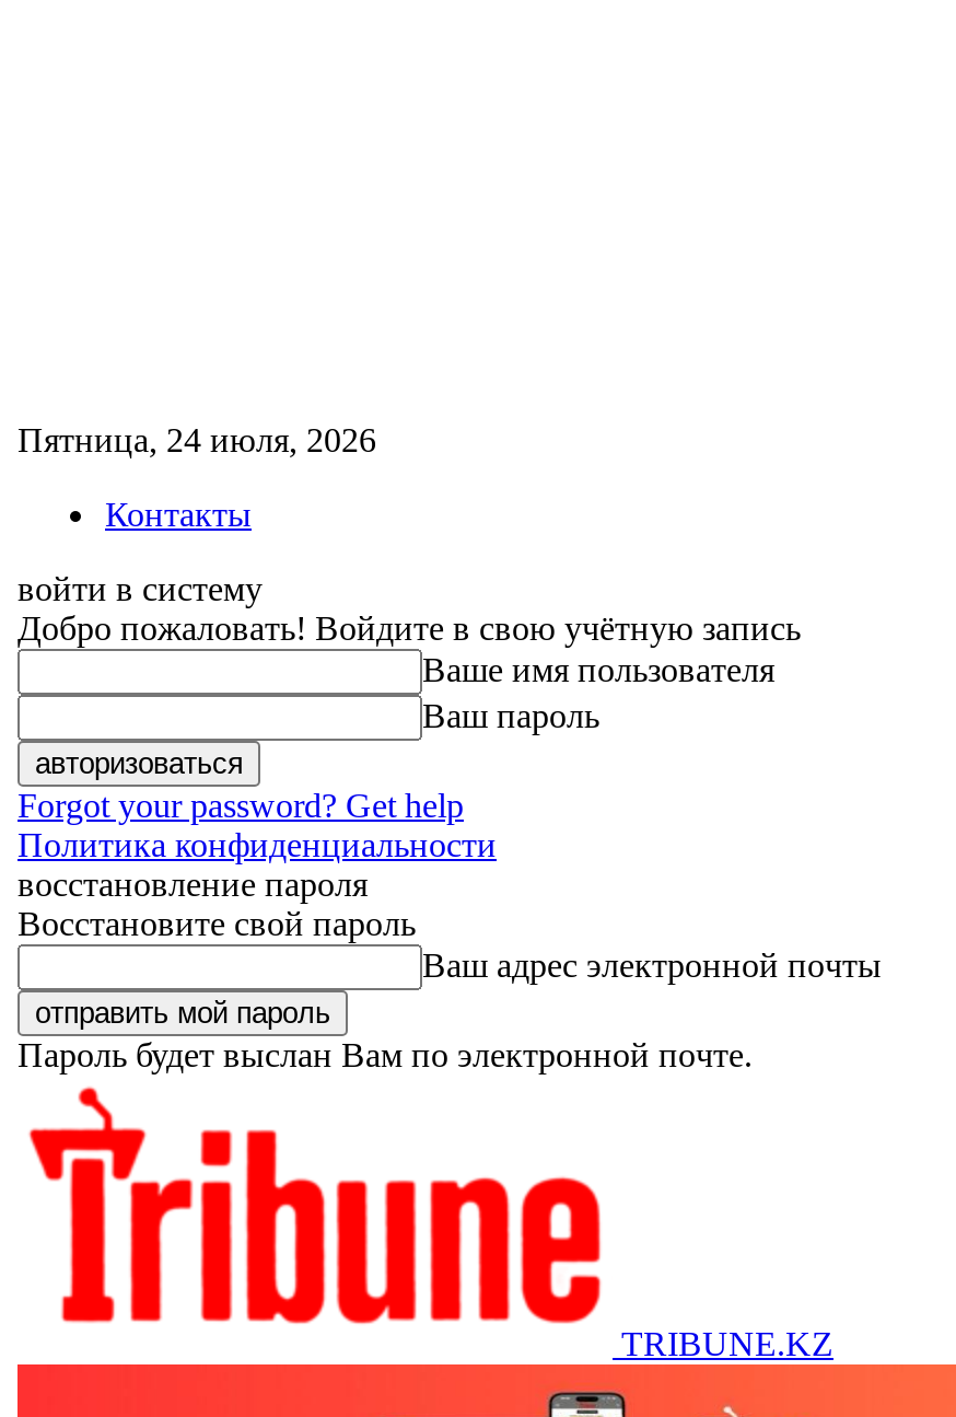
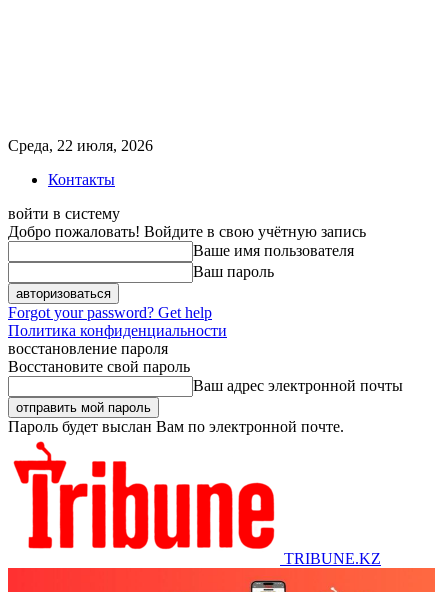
- Пятница, 24 июля, 2026
+ Среда, 22 июля, 2026
